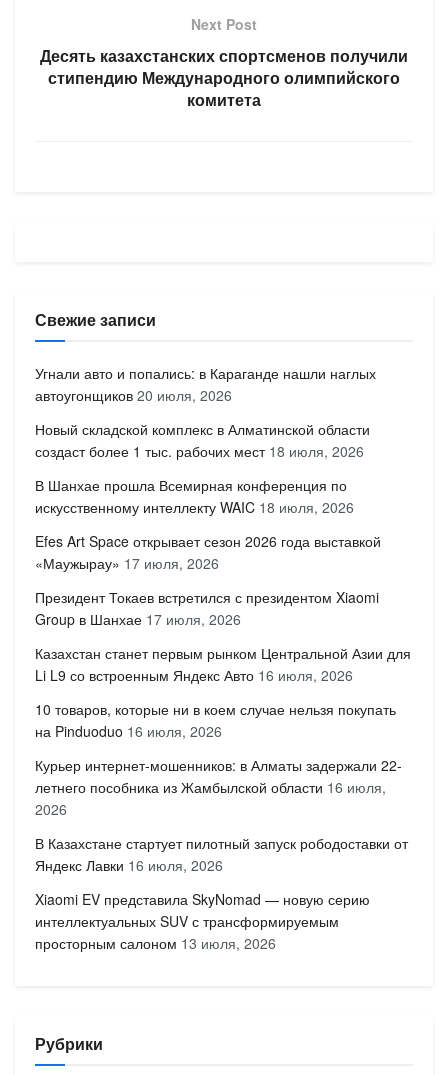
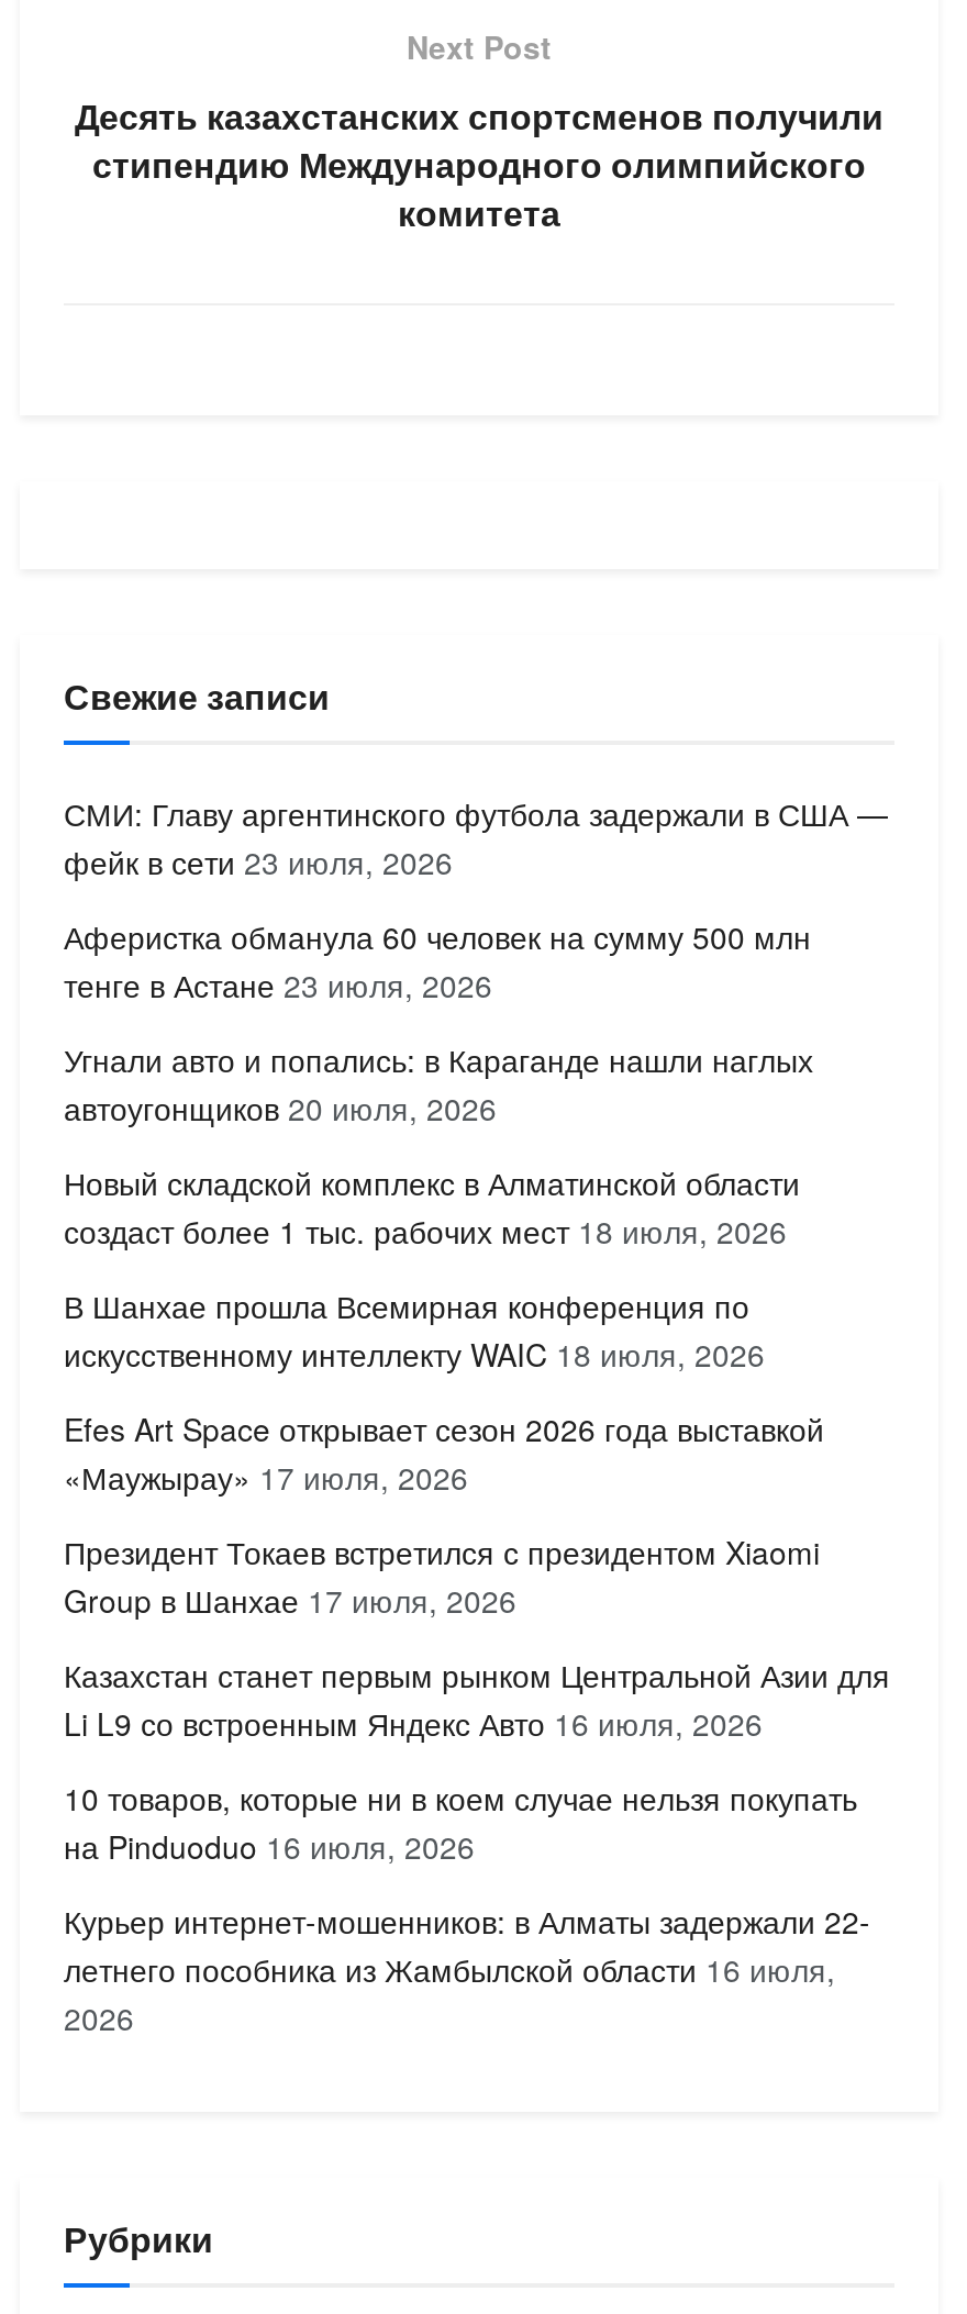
+ СМИ: Главу аргентинского футбола задержали в США —
+ фейк в сети 23 июля, 2026
+ Аферистка обманула 60 человек на сумму 500 млн
+ тенге в Астане 23 июля, 2026

moved down: Угнали авто и попались: в Караганде нашли наглых | автоугонщиков 20 июля, 2026 | Новый складской комплекс в Алматинской области | ... | летнего пособника из Жамбылской области 16 июля, | 2026

- В Казахстане стартует пилотный запуск рободоставки от
- Яндекс Лавки 16 июля, 2026
- Xiaomi EV представила SkyNomad — новую серию
- интеллектуальных SUV с трансформируемым
- просторным салоном 13 июля, 2026
